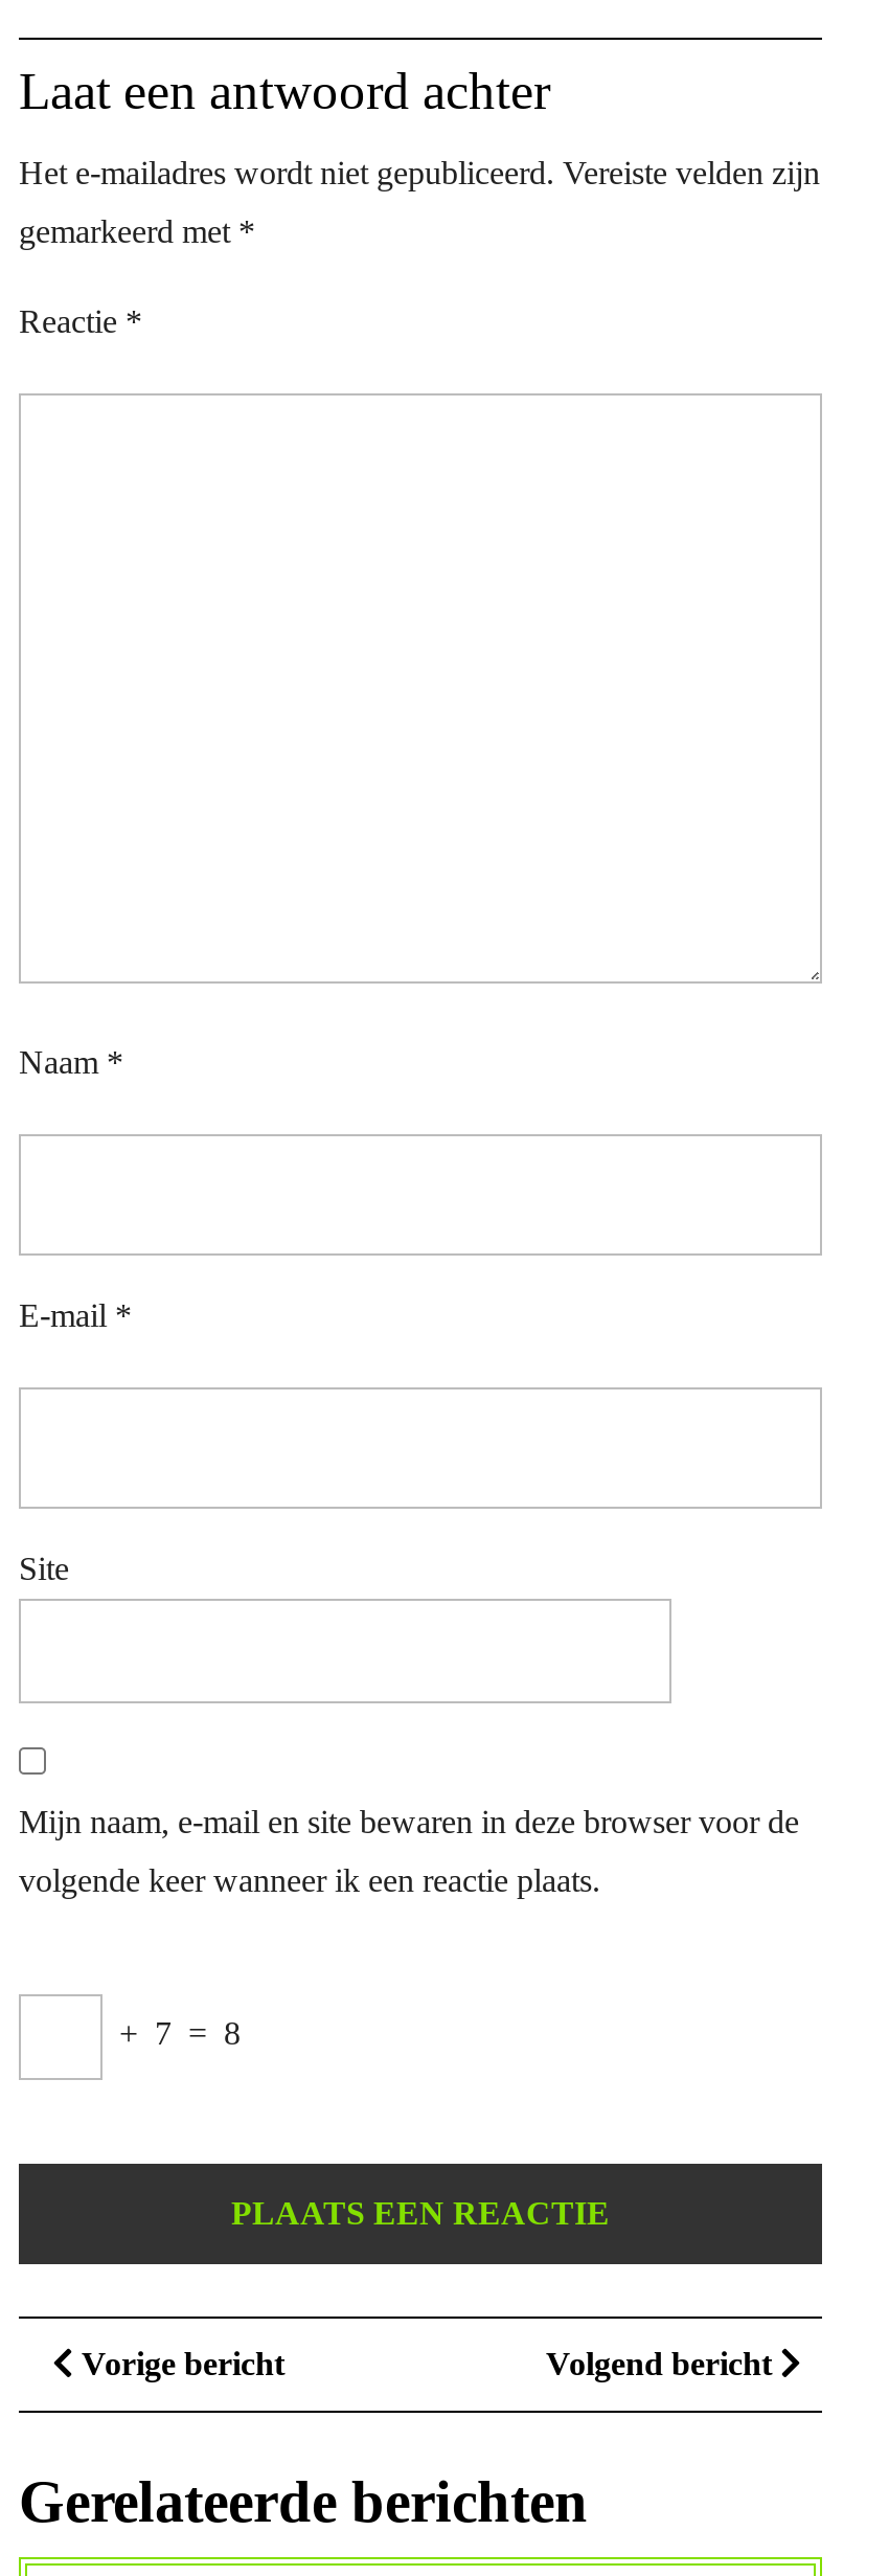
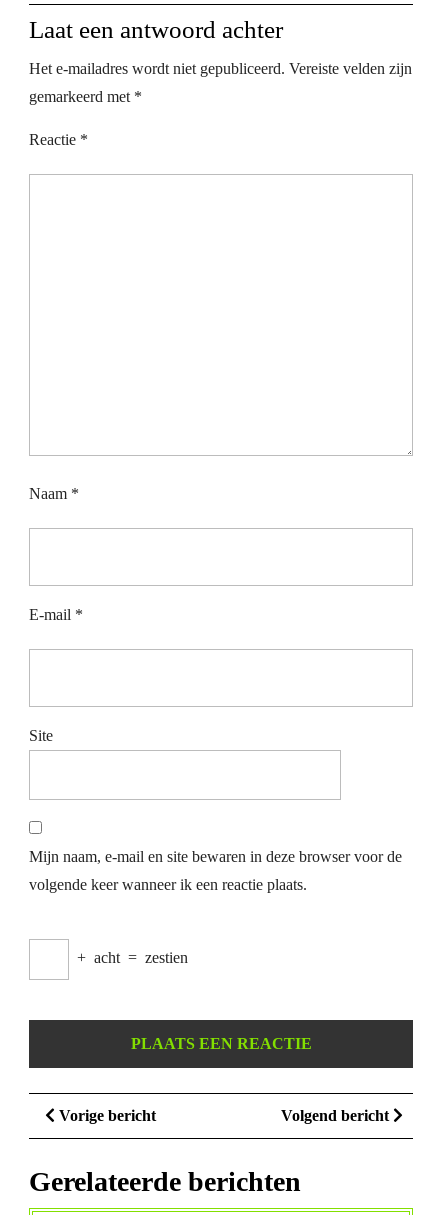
- + 7 = 8
+ + acht = zestien
